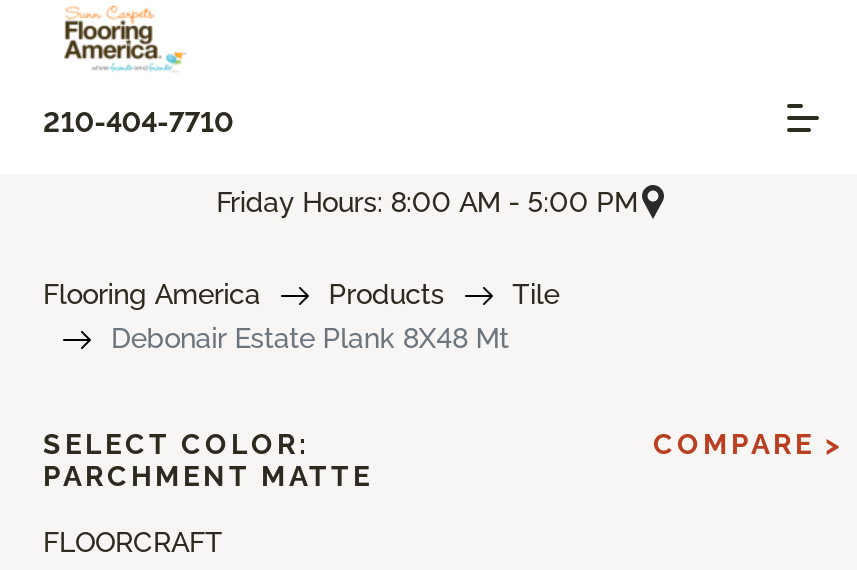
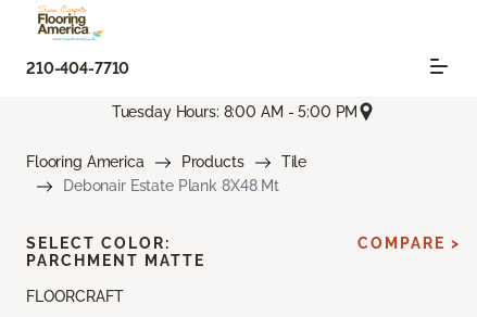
- Friday Hours: 8:00 AM - 5:00 PM
+ Tuesday Hours: 8:00 AM - 5:00 PM
